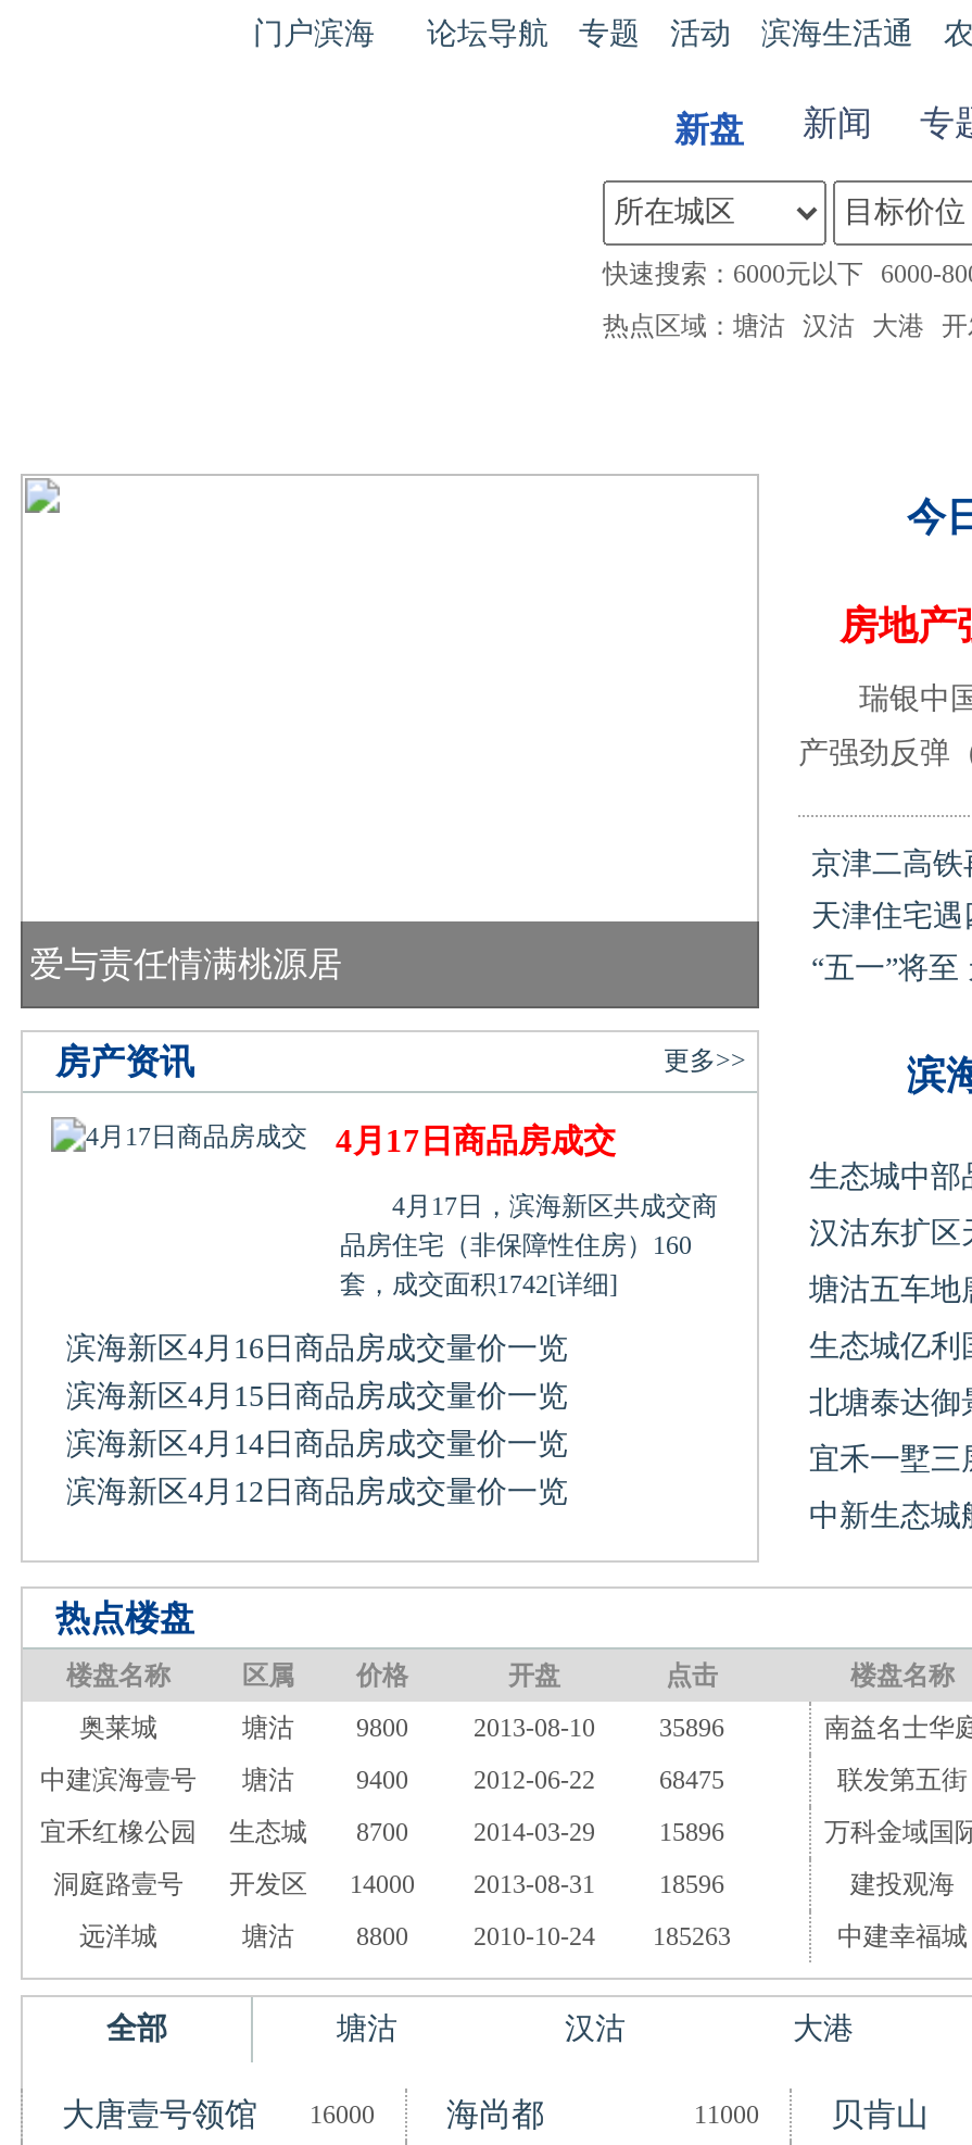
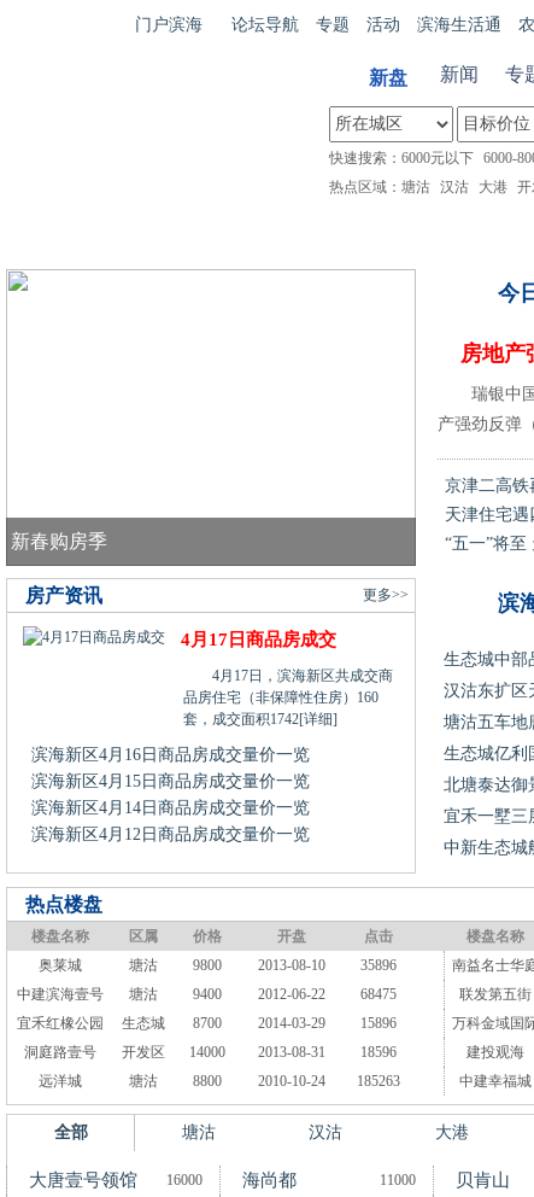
- 爱与责任情满桃源居
+ 新春购房季
